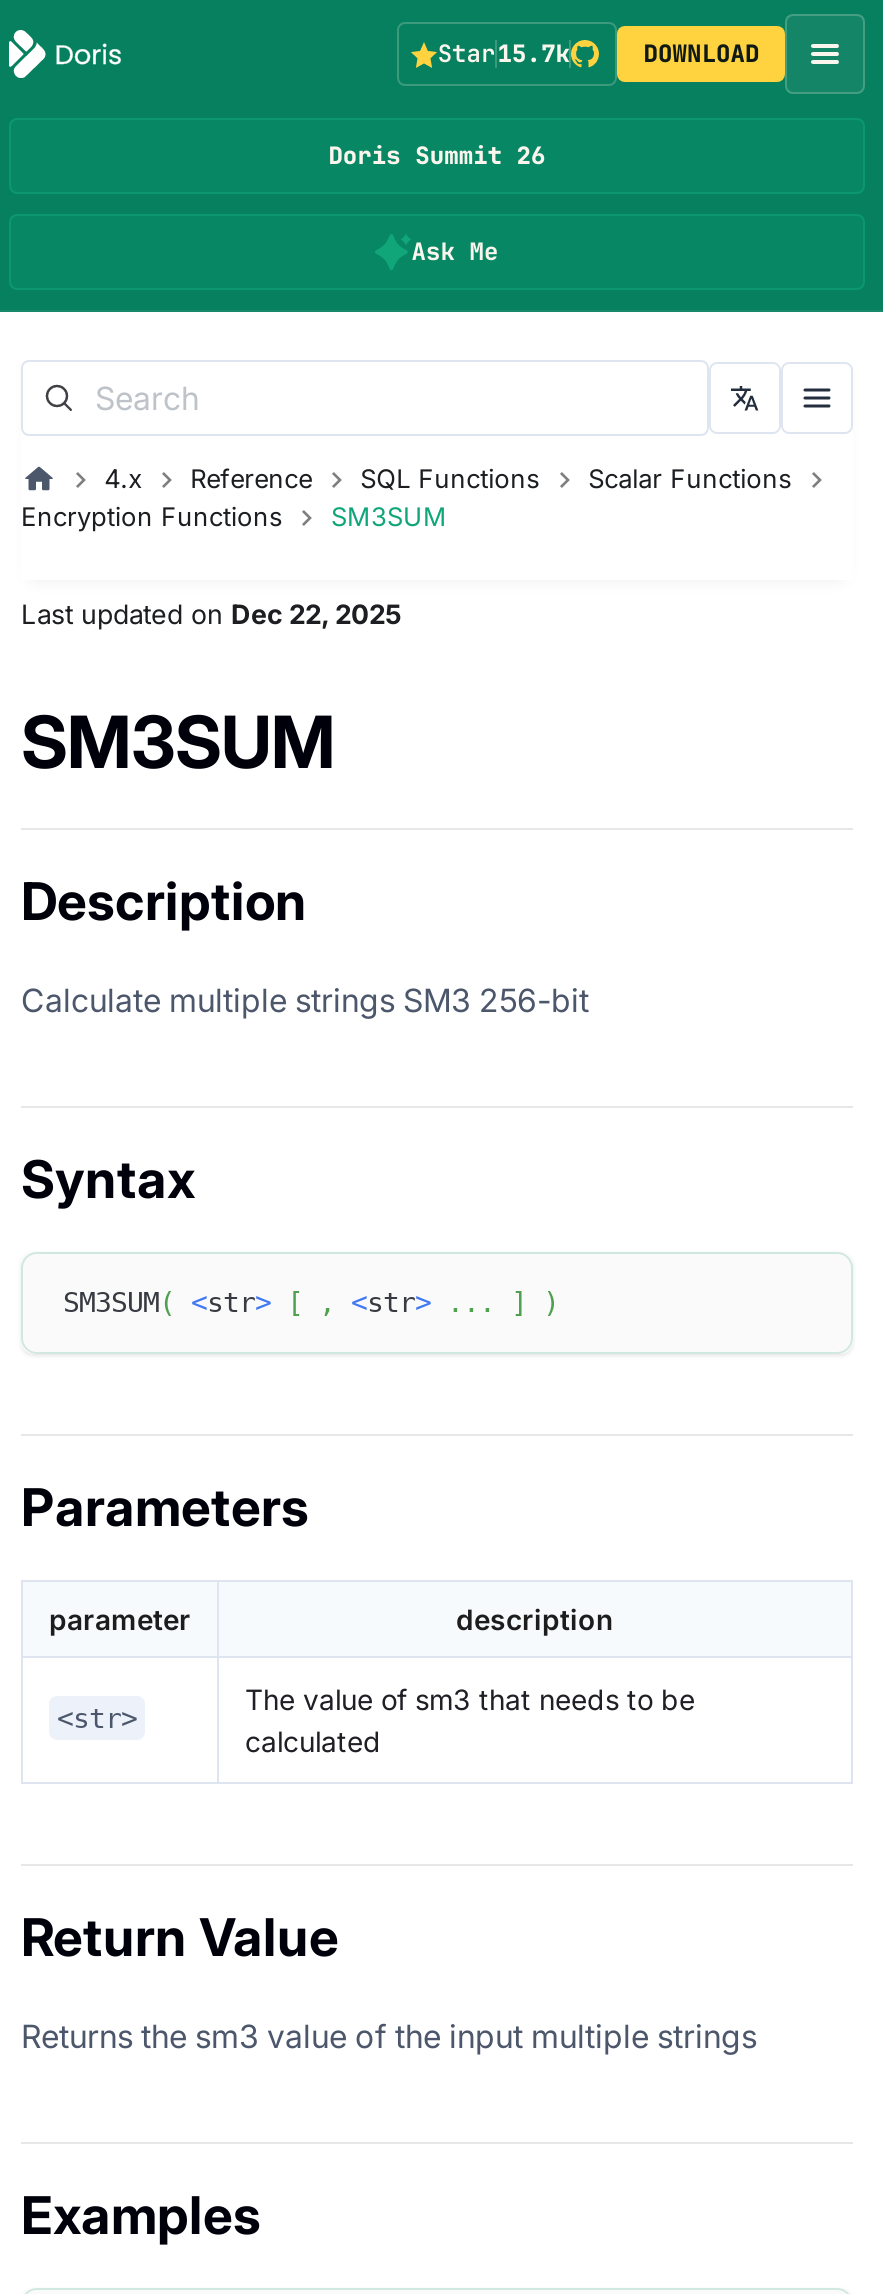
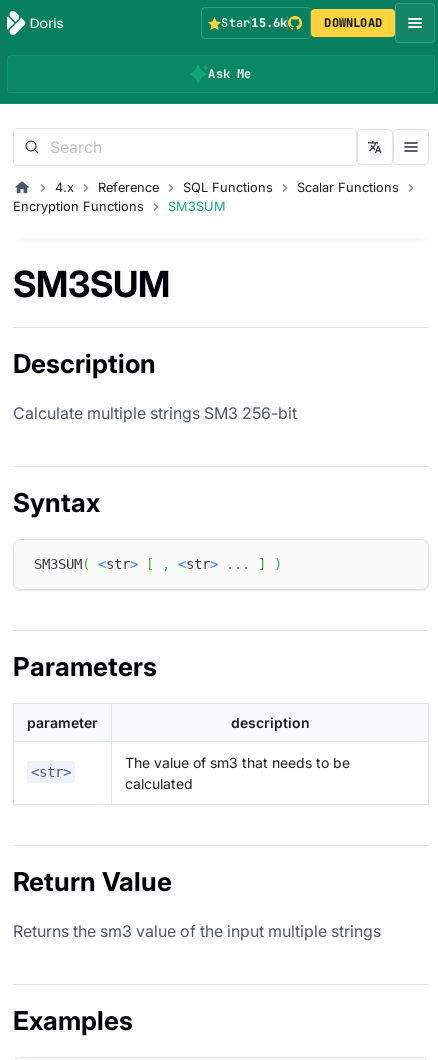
- Star15.7k
+ Star15.6k

- Doris Summit 26

- Last updated on Dec 22, 2025
